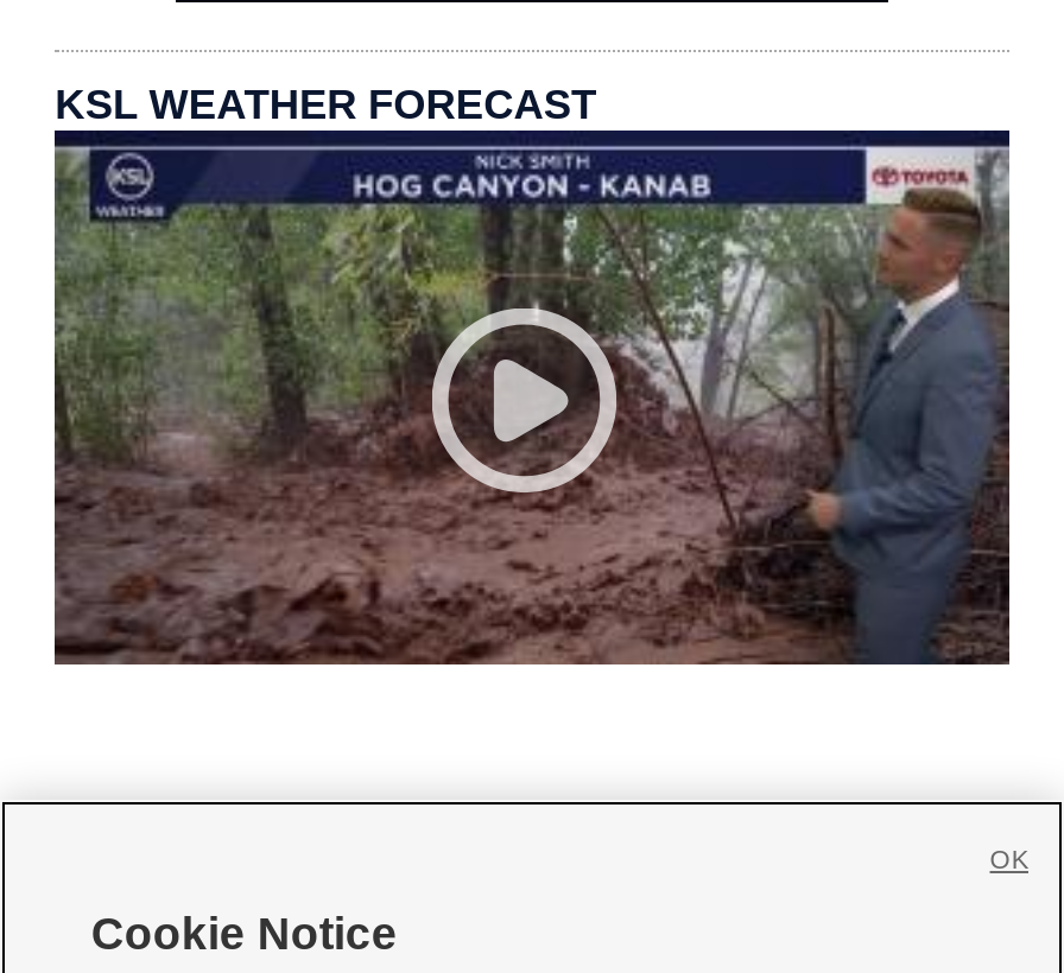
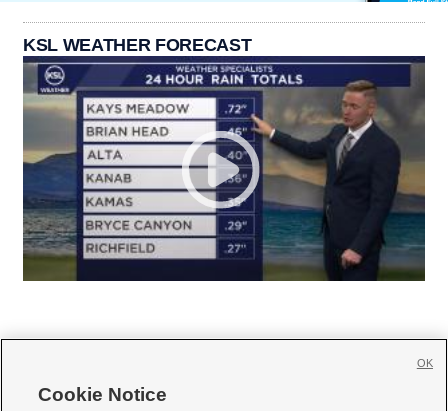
- [image]
+ [image]
